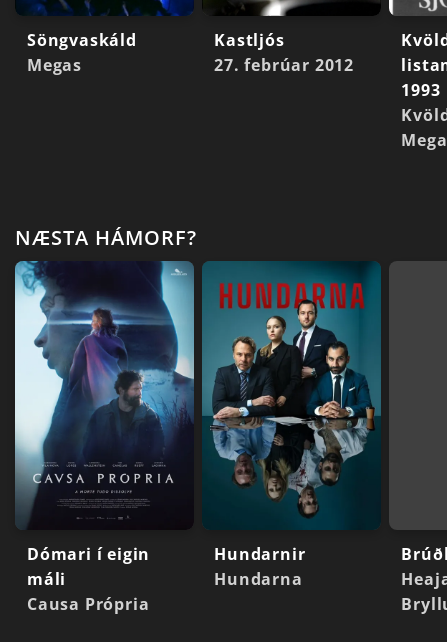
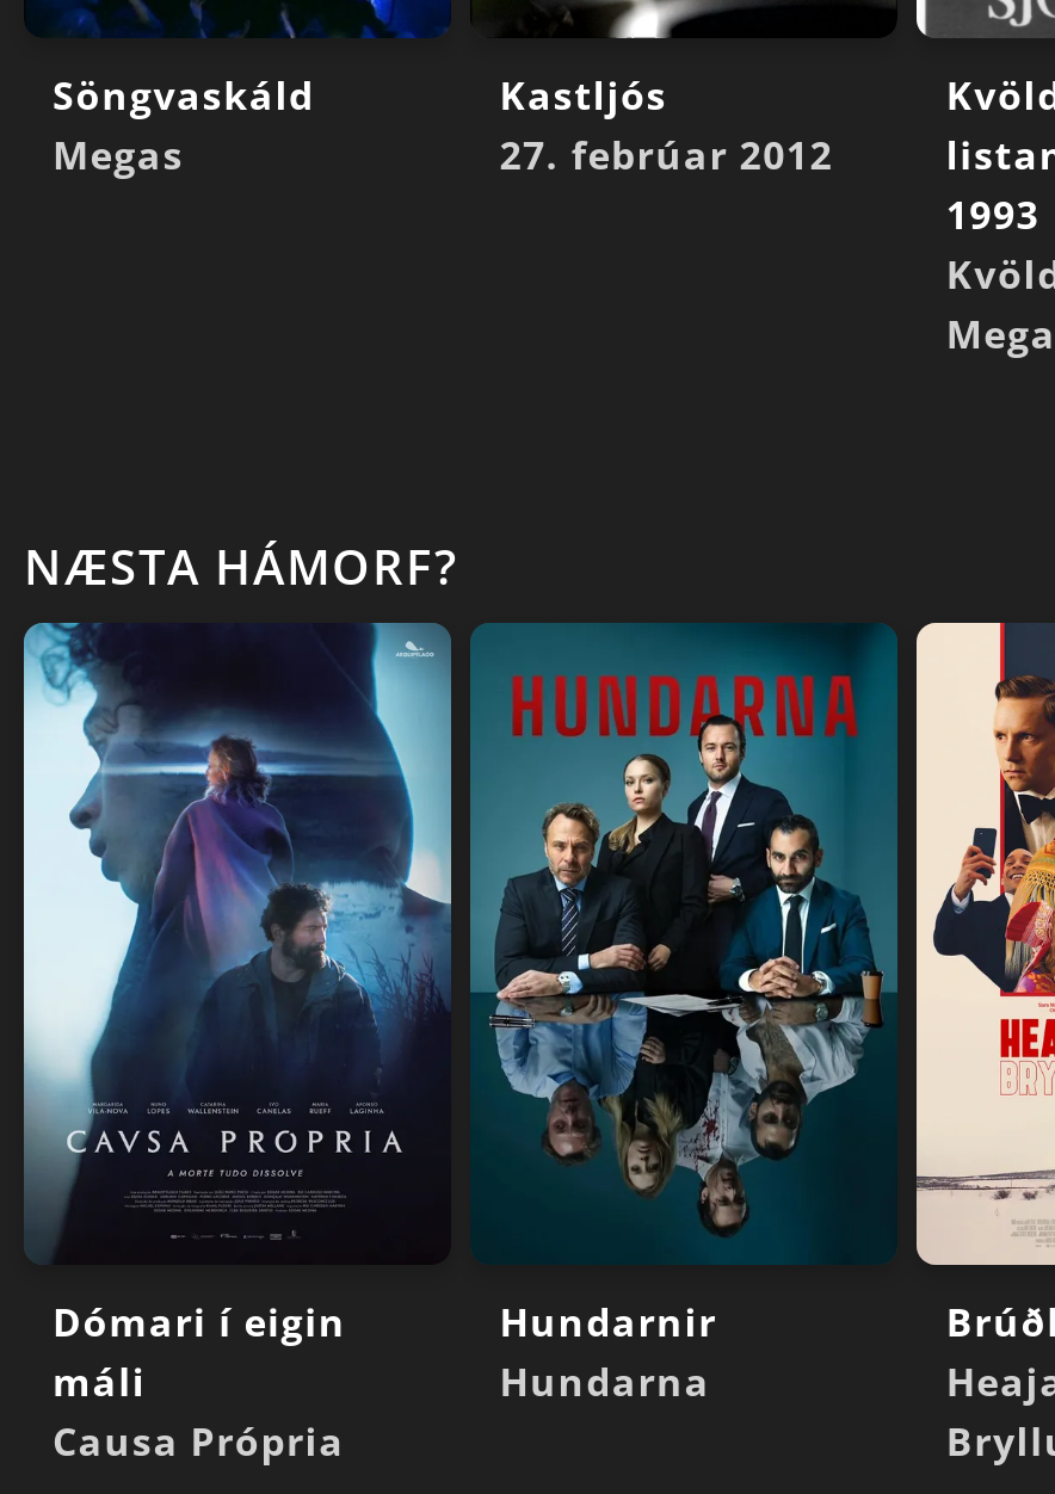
+ [image]
